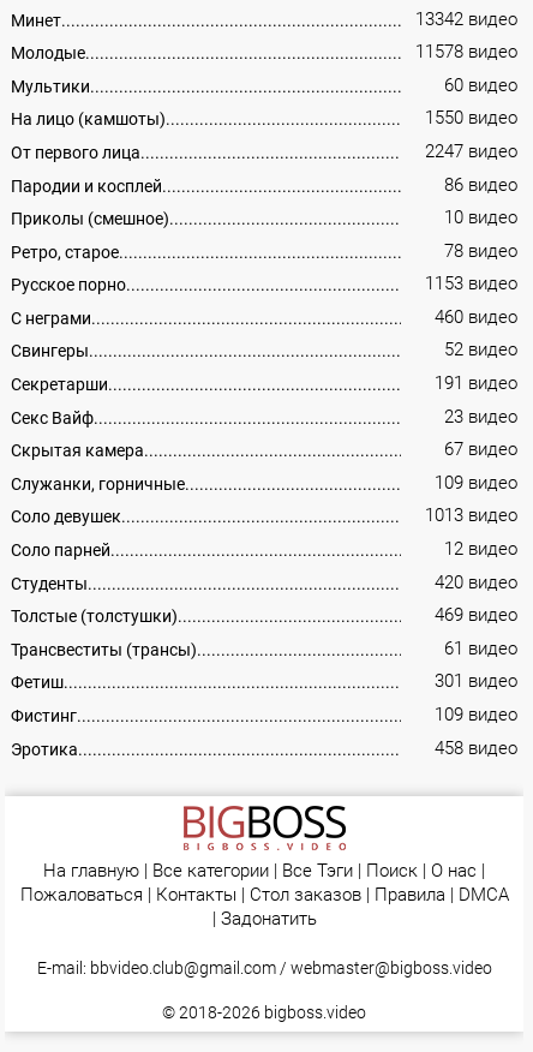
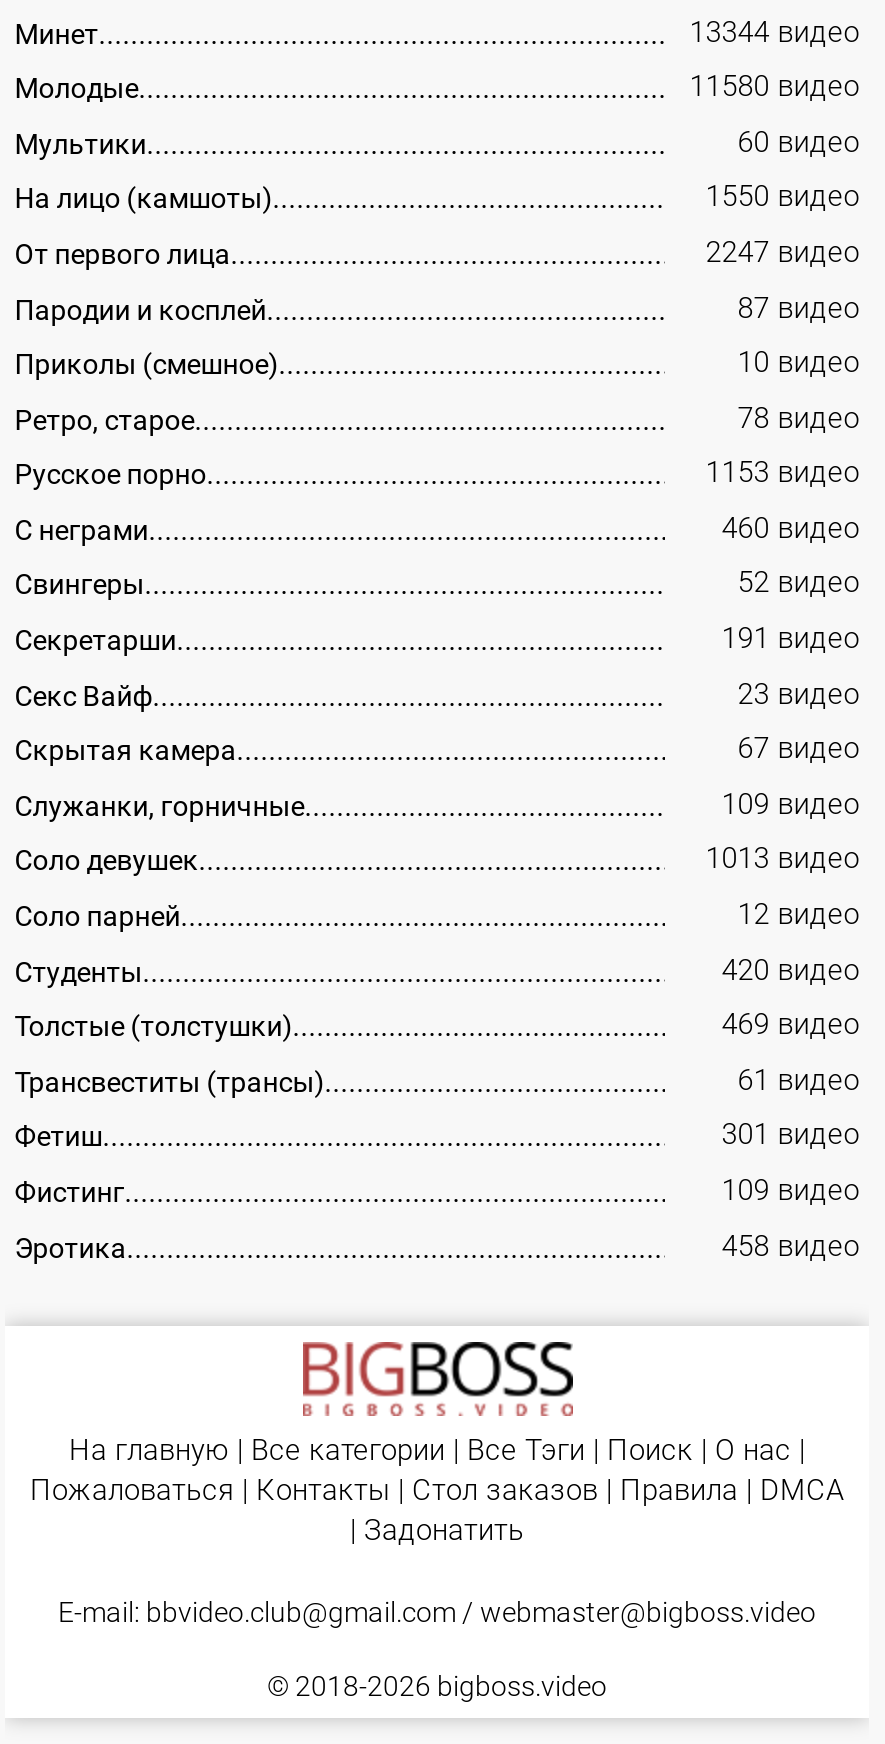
- 13342 видео
+ 13344 видео

- 11578 видео
+ 11580 видео

- 86 видео
+ 87 видео
